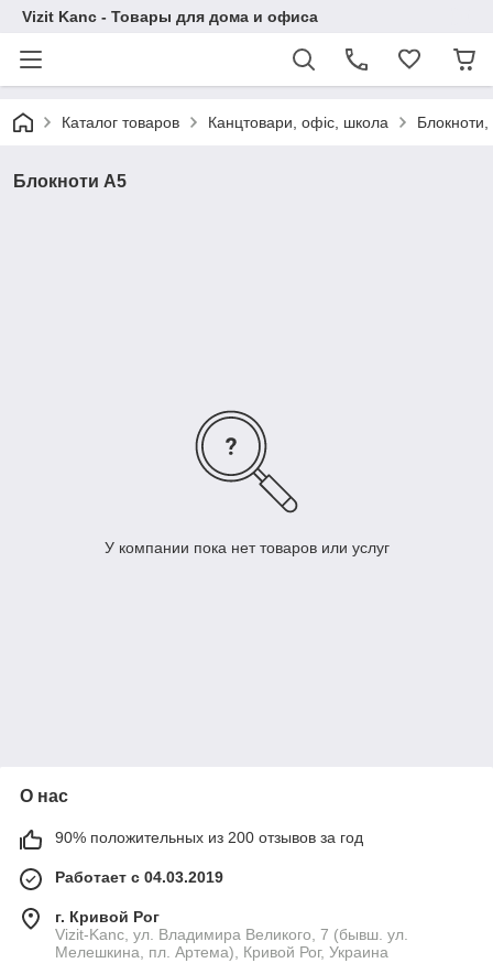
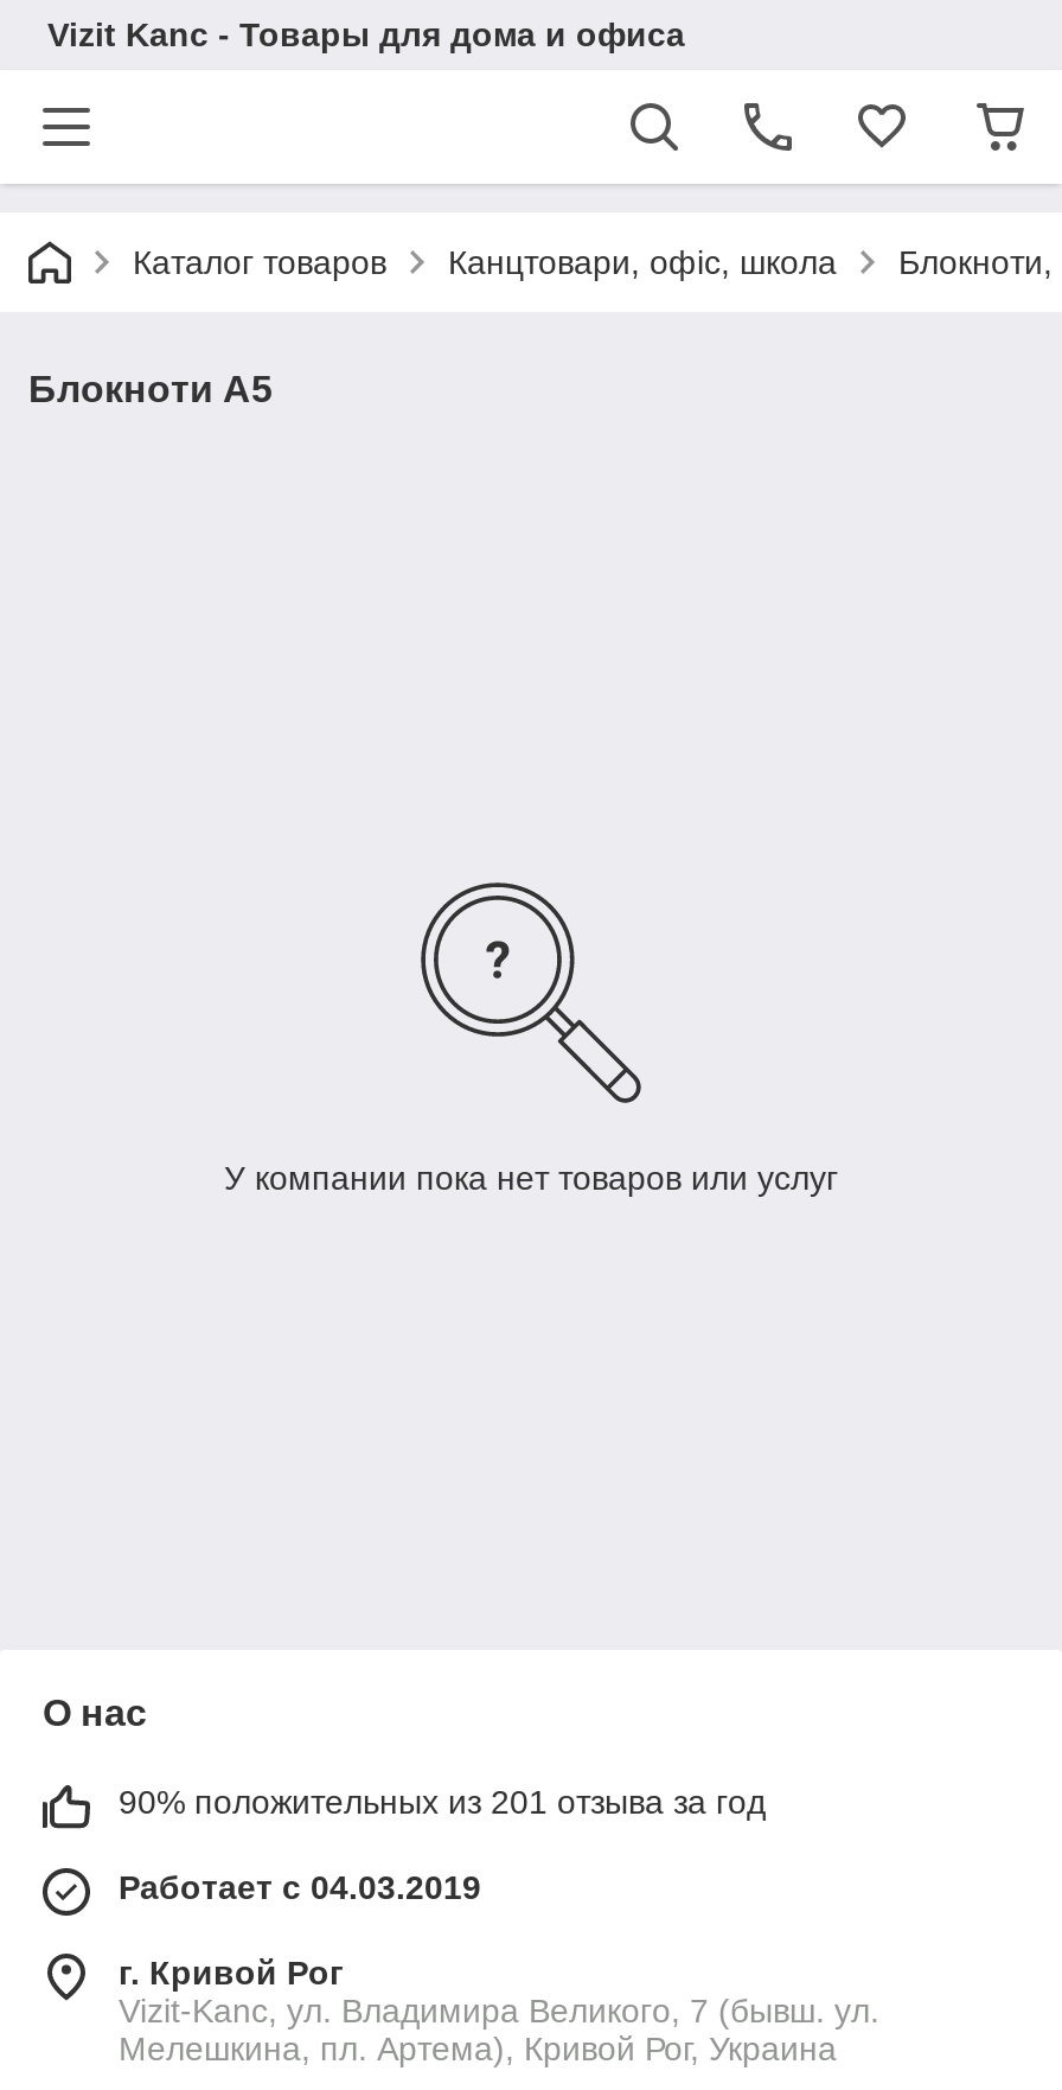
- 90% положительных из 200 отзывов за год
+ 90% положительных из 201 отзыва за год
